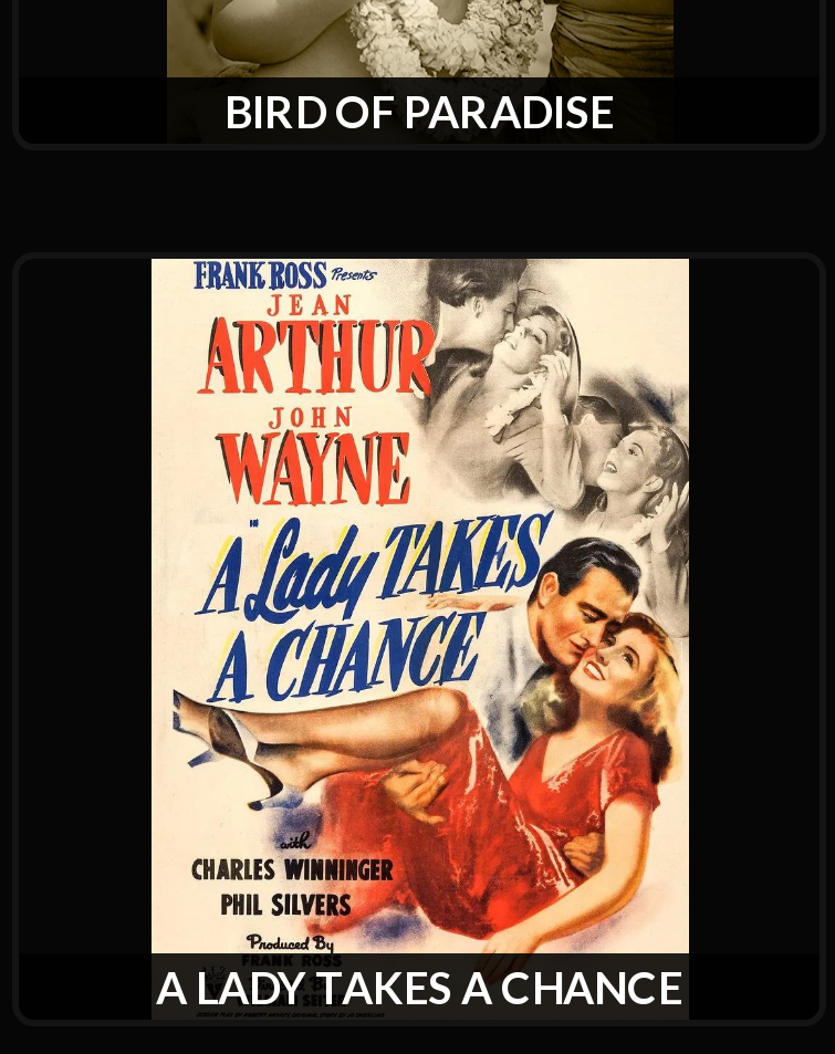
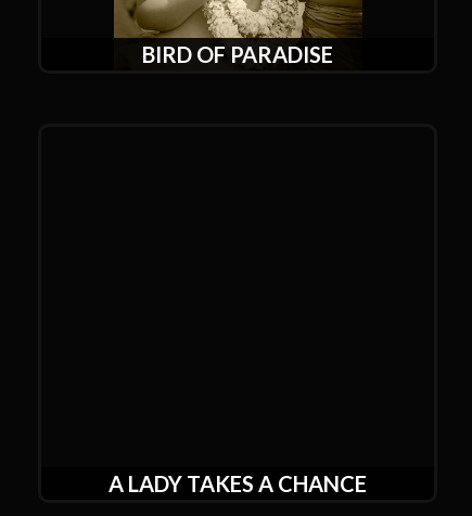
- [image]
